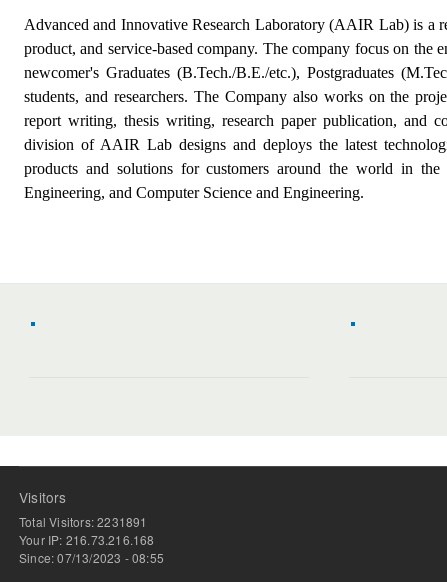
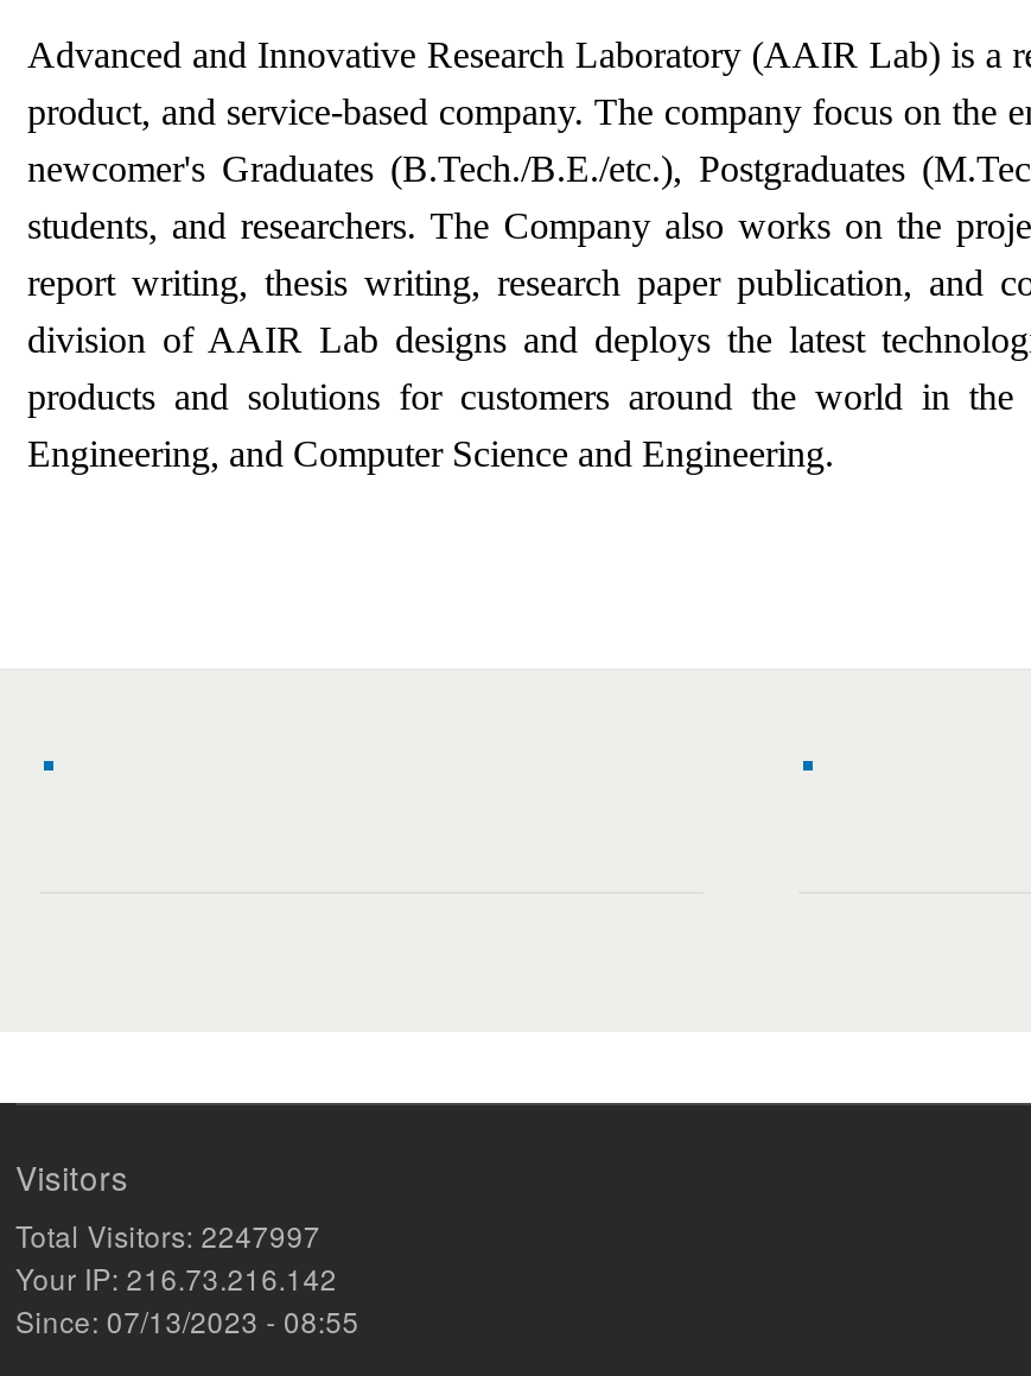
- Total Visitors: 2231891
+ Total Visitors: 2247997

- Your IP: 216.73.216.168
+ Your IP: 216.73.216.142
